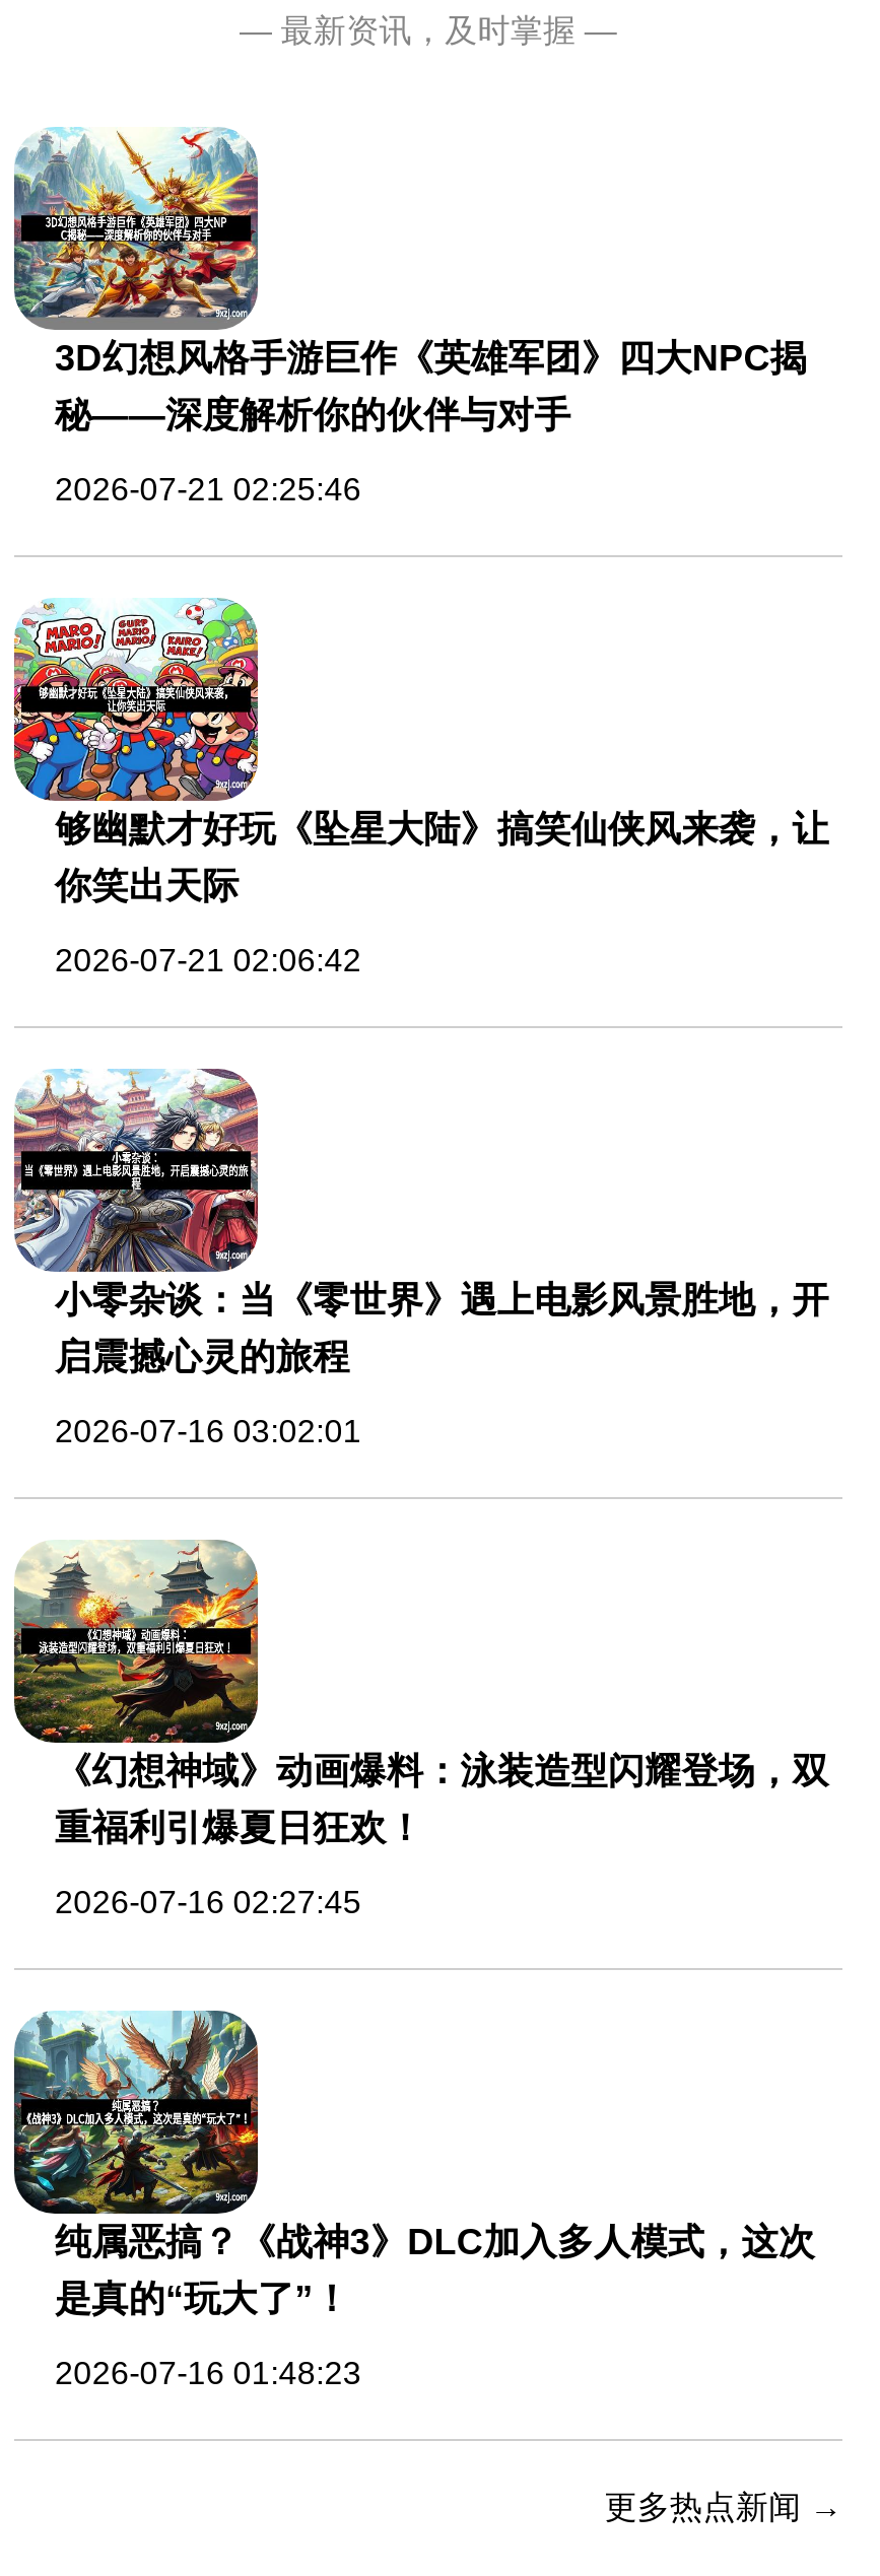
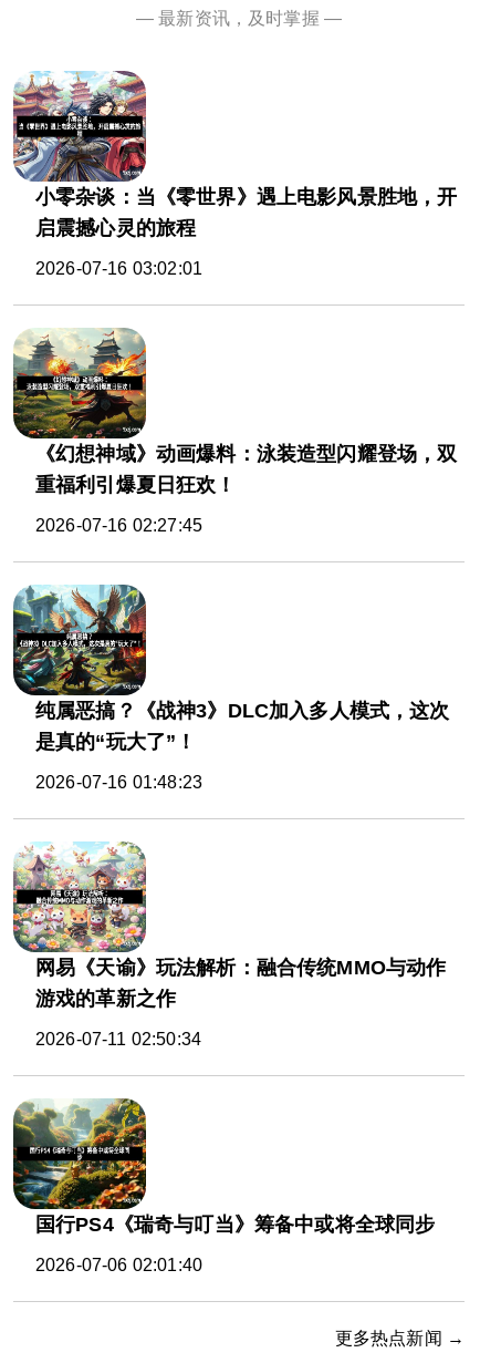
- [image]
- 3D幻想风格手游巨作《英雄军团》四大NPC揭
- 秘——深度解析你的伙伴与对手
- 2026-07-21 02:25:46

- [image]
- 够幽默才好玩《坠星大陆》搞笑仙侠风来袭，让
- 你笑出天际
- 2026-07-21 02:06:42

moved up: [image] | 小零杂谈：当《零世界》遇上电影风景胜地，开 | 启震撼心灵的旅程 | ... | 是真的“玩大了”！ | 2026-07-16 01:48:23

+ [image]
+ 网易《天谕》玩法解析：融合传统MMO与动作
+ 游戏的革新之作
+ 2026-07-11 02:50:34

+ [image]
+ 国行PS4《瑞奇与叮当》筹备中或将全球同步
+ 2026-07-06 02:01:40
